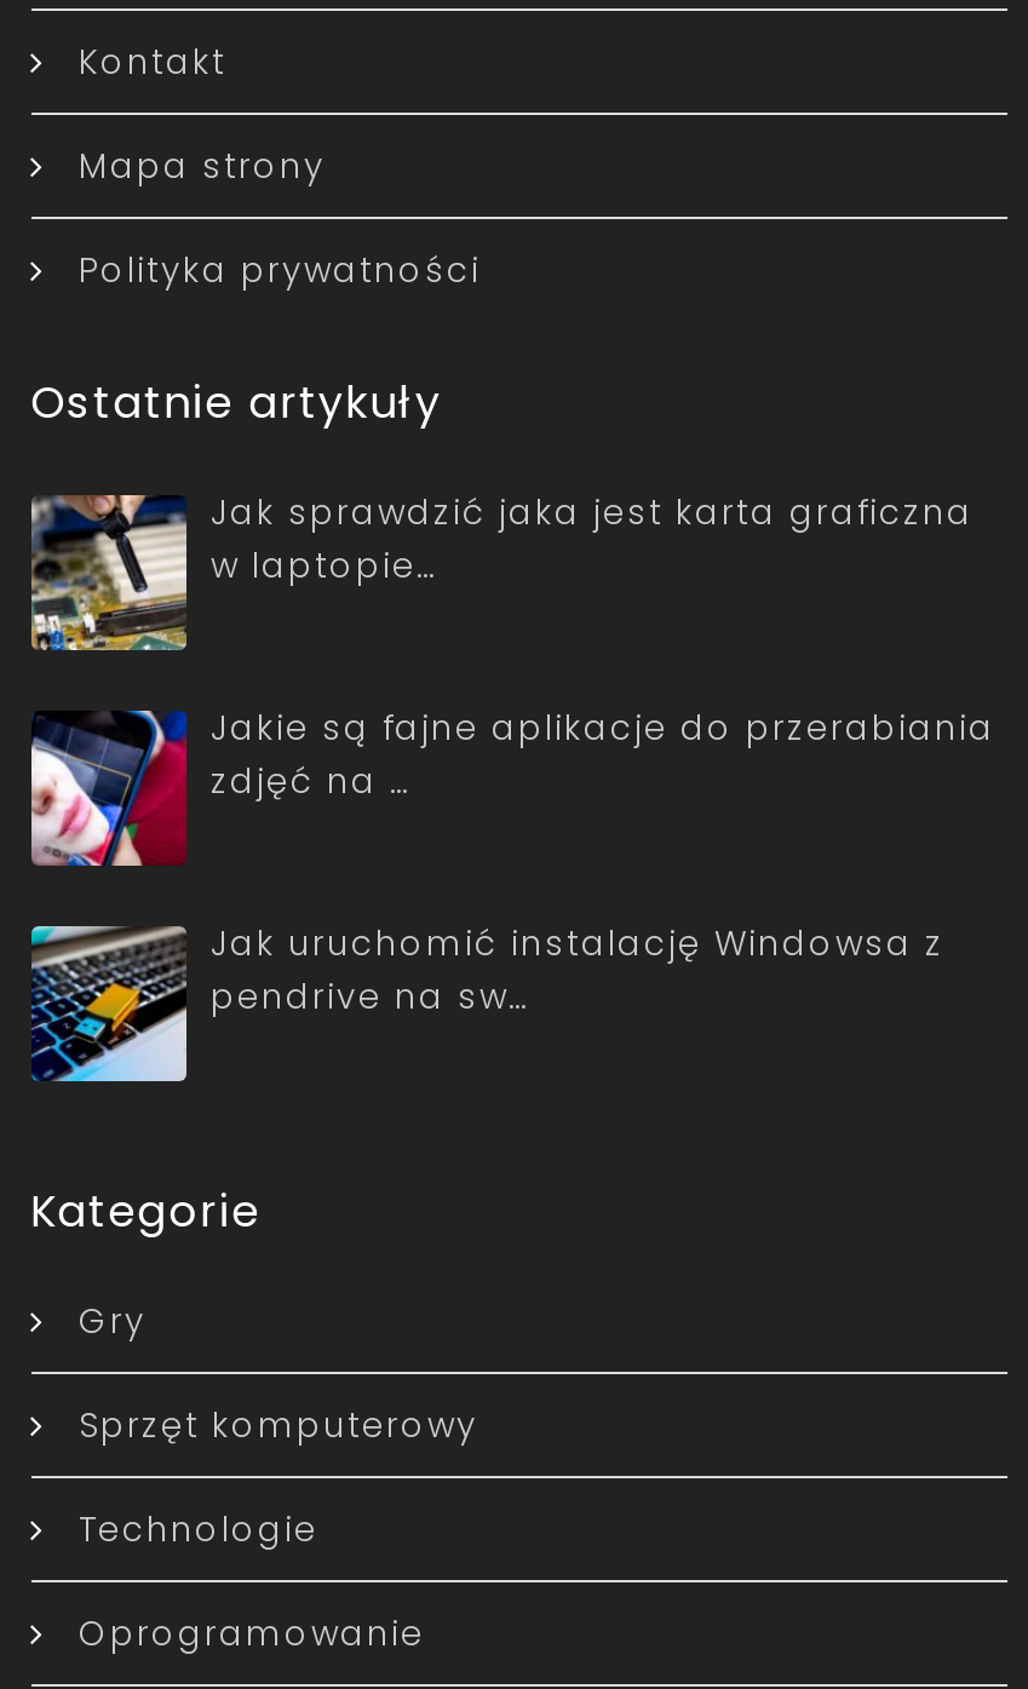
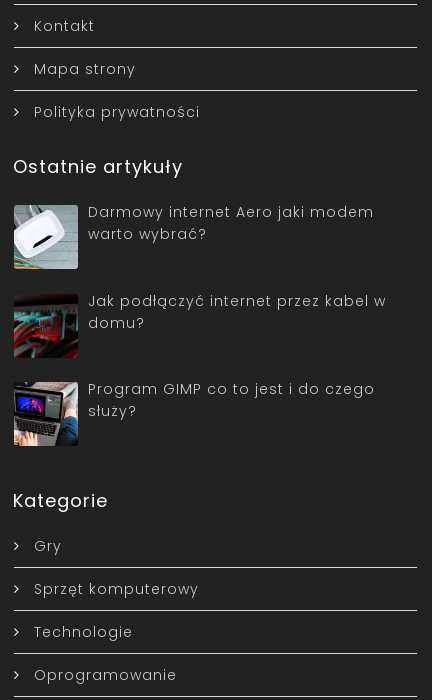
- [image]
- Jak sprawdzić jaka jest karta graficzna
- w laptopie…
+ [image]
+ Darmowy internet Aero jaki modem
+ warto wybrać?

- [image]
- Jakie są fajne aplikacje do przerabiania
- zdjęć na …
+ [image]
+ Jak podłączyć internet przez kabel w
+ domu?

- [image]
- Jak uruchomić instalację Windowsa z
- pendrive na sw…
+ [image]
+ Program GIMP co to jest i do czego
+ służy?
